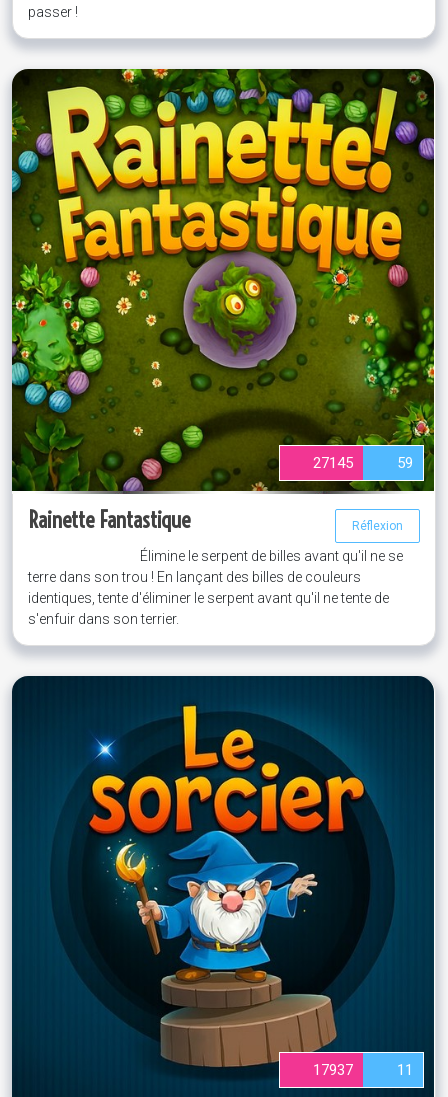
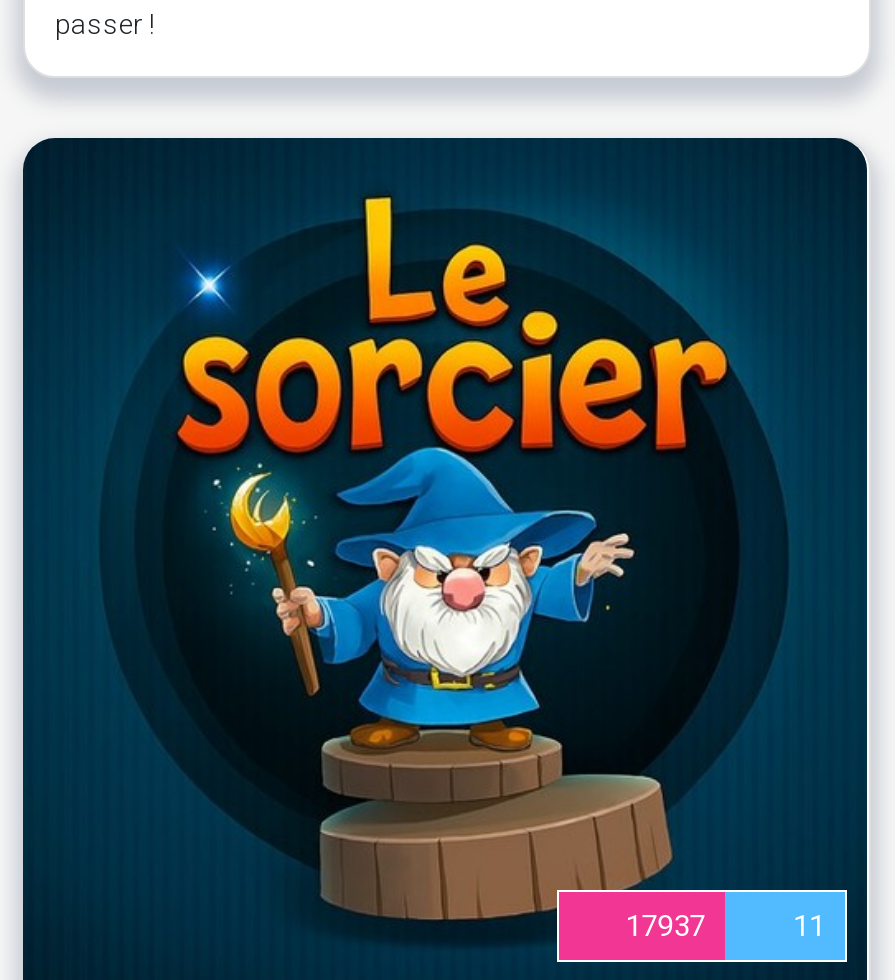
- [image]
- 27145
- 59
- Rainette Fantastique
- Réflexion
- Élimine le serpent de billes avant qu'il ne se
- terre dans son trou ! En lançant des billes de couleurs
- identiques, tente d'éliminer le serpent avant qu'il ne tente de
- s'enfuir dans son terrier.
